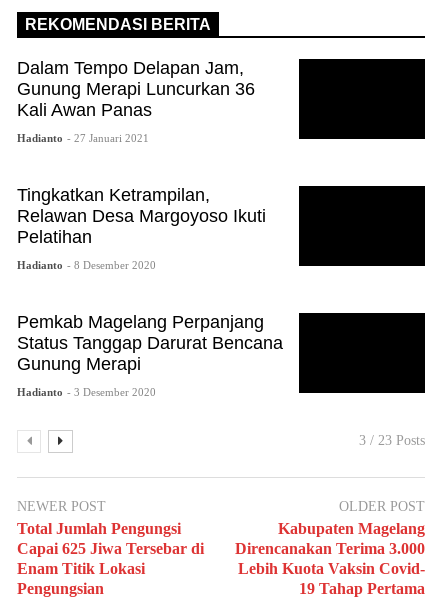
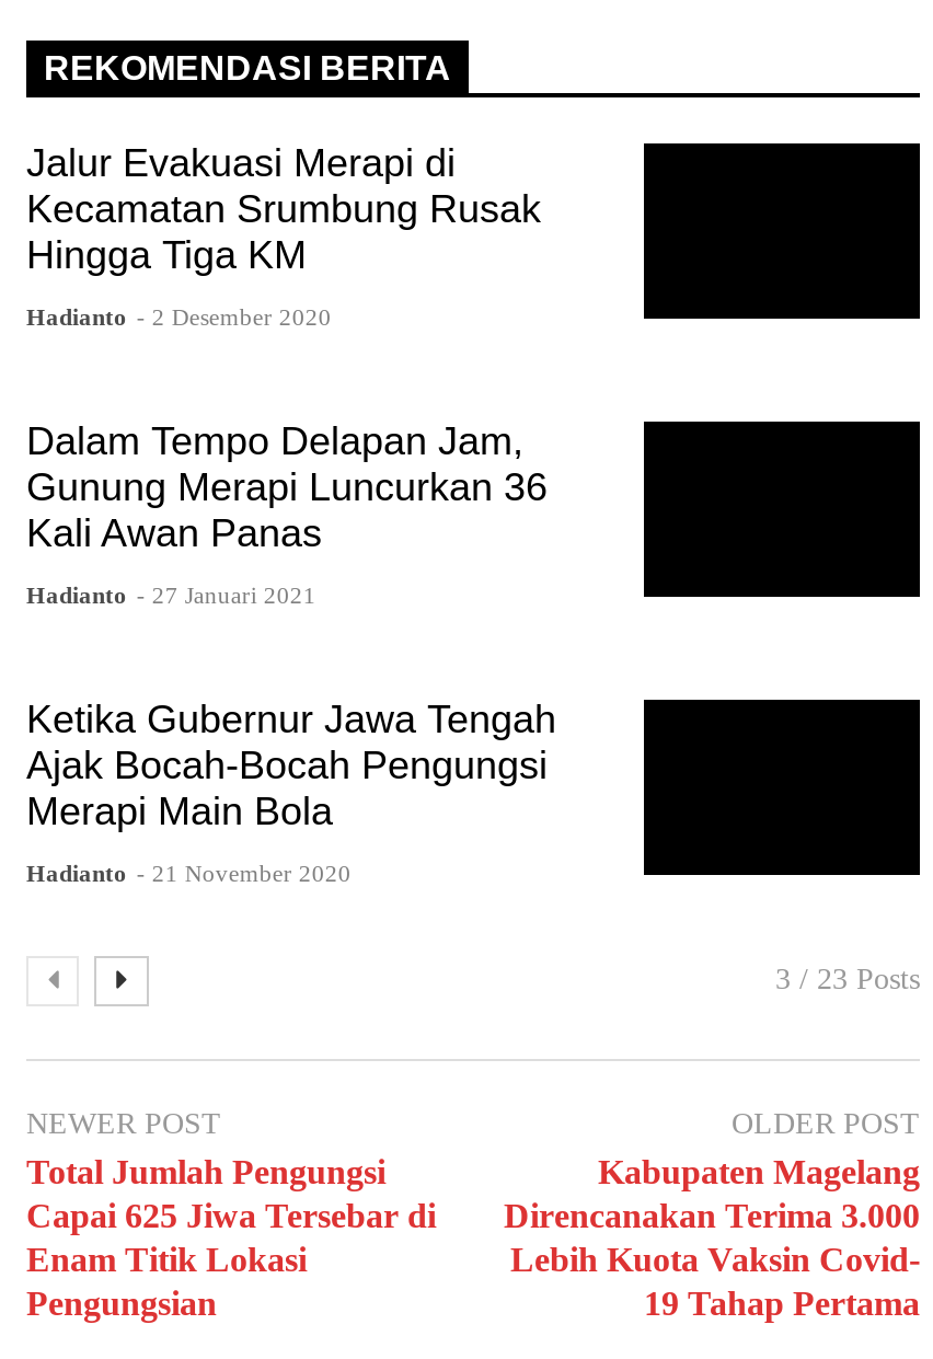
+ Jalur Evakuasi Merapi di
+ Kecamatan Srumbung Rusak
+ Hingga Tiga KM
+ Hadianto - 2 Desember 2020

moved down: Dalam Tempo Delapan Jam, | Gunung Merapi Luncurkan 36 | Kali Awan Panas | Hadianto - 27 Januari 2021

- Tingkatkan Ketrampilan,
- Relawan Desa Margoyoso Ikuti
- Pelatihan
- Hadianto - 8 Desember 2020
- Pemkab Magelang Perpanjang
- Status Tanggap Darurat Bencana
- Gunung Merapi
- Hadianto - 3 Desember 2020
+ Ketika Gubernur Jawa Tengah
+ Ajak Bocah-Bocah Pengungsi
+ Merapi Main Bola
+ Hadianto - 21 November 2020
